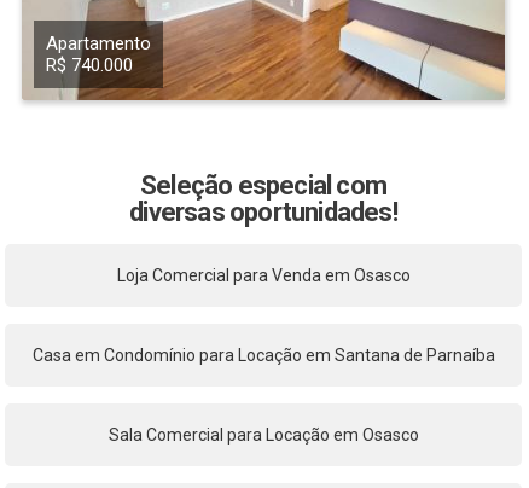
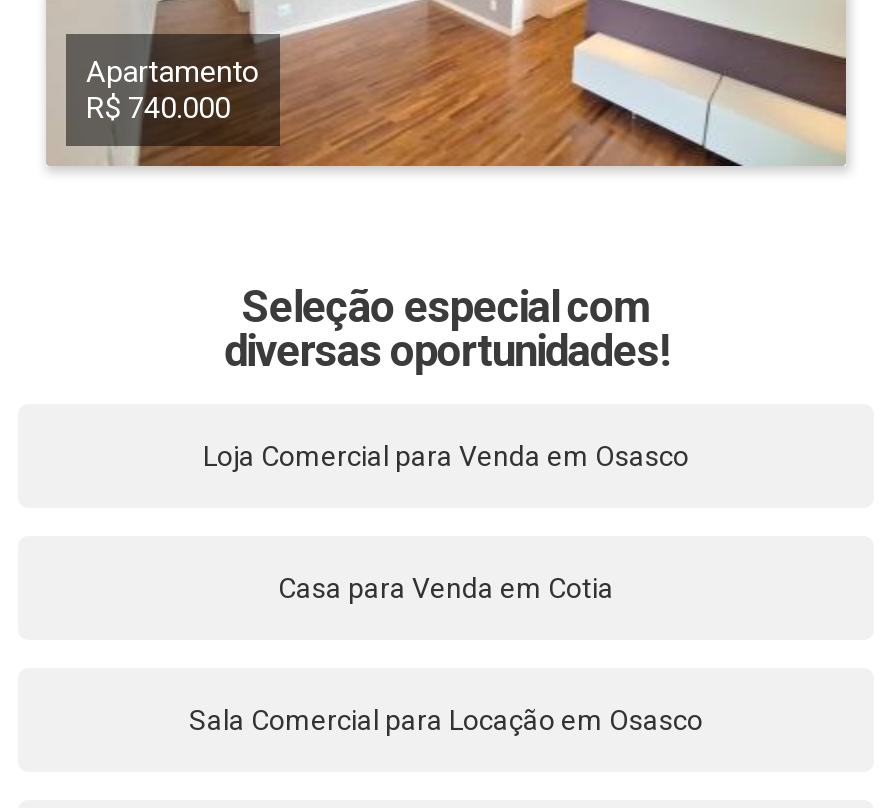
- Casa em Condomínio para Locação em Santana de Parnaíba
+ Casa para Venda em Cotia
